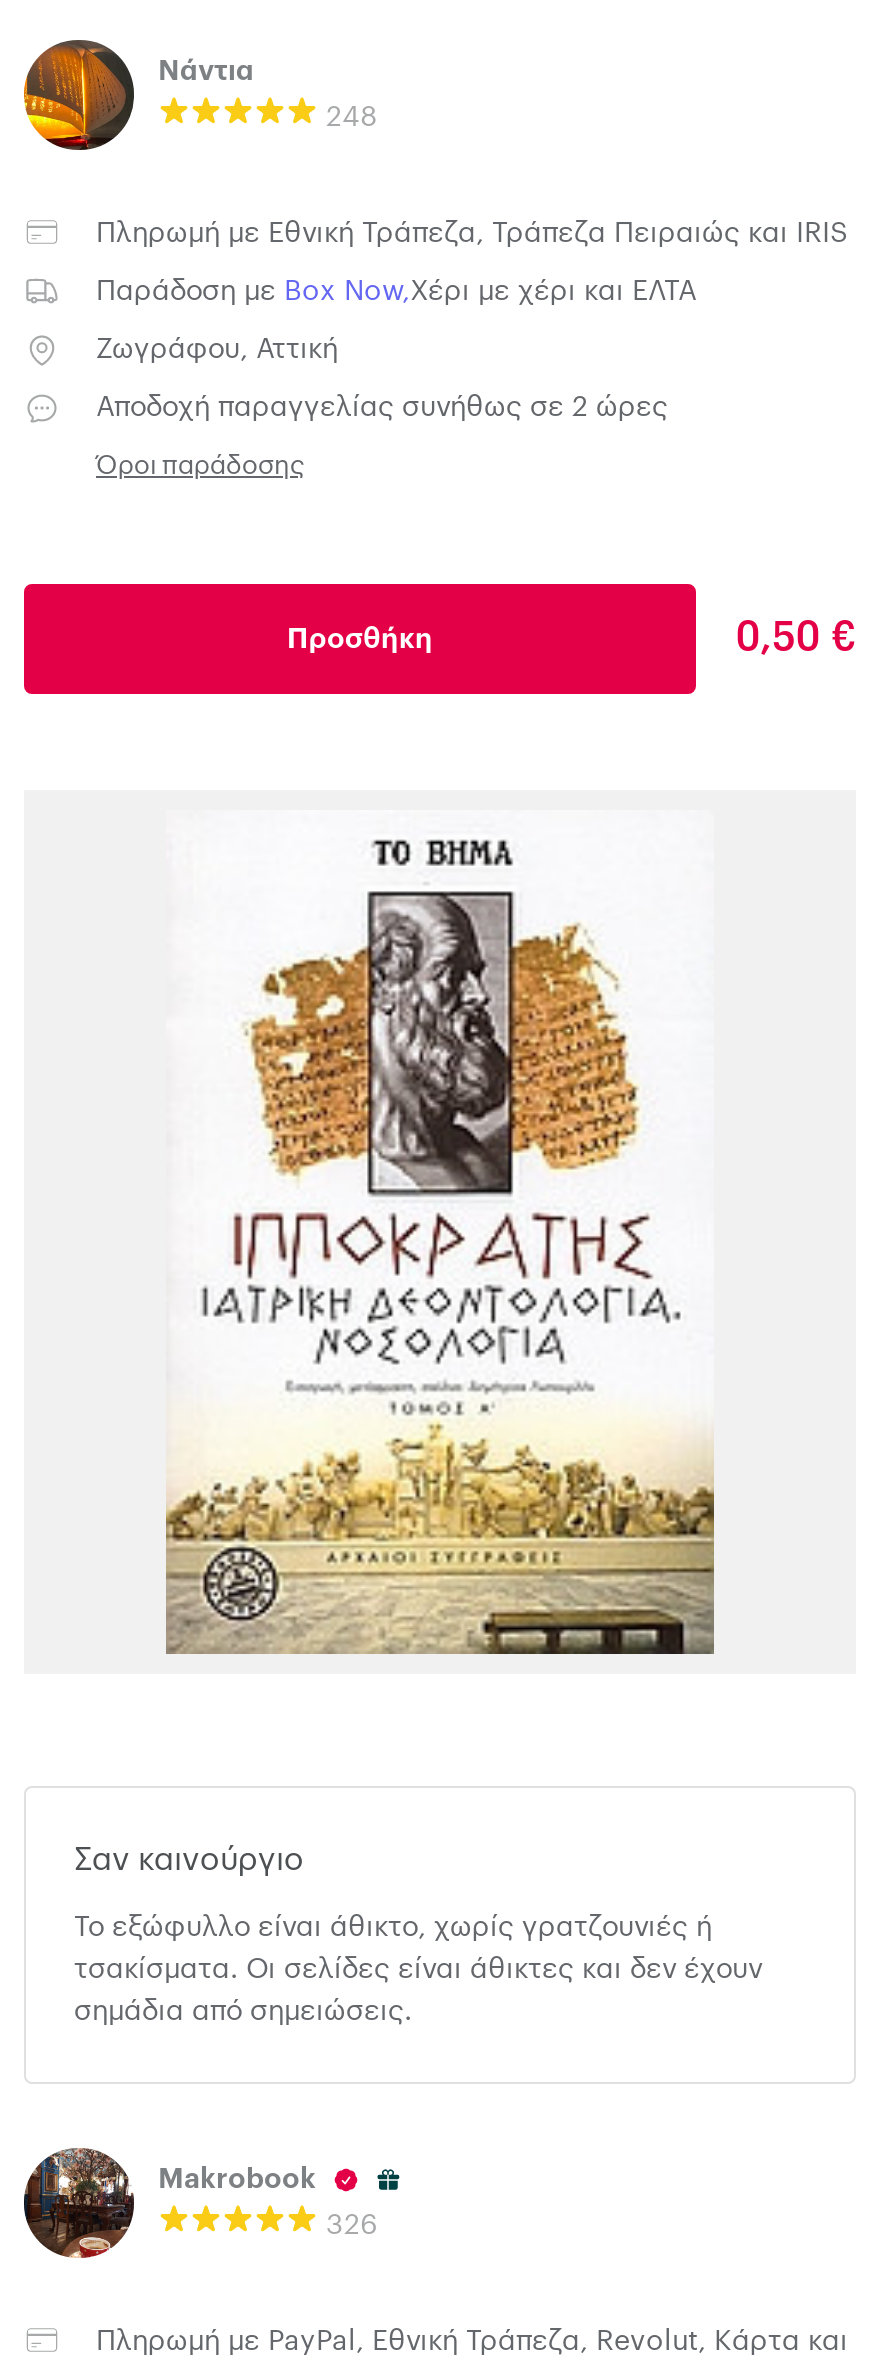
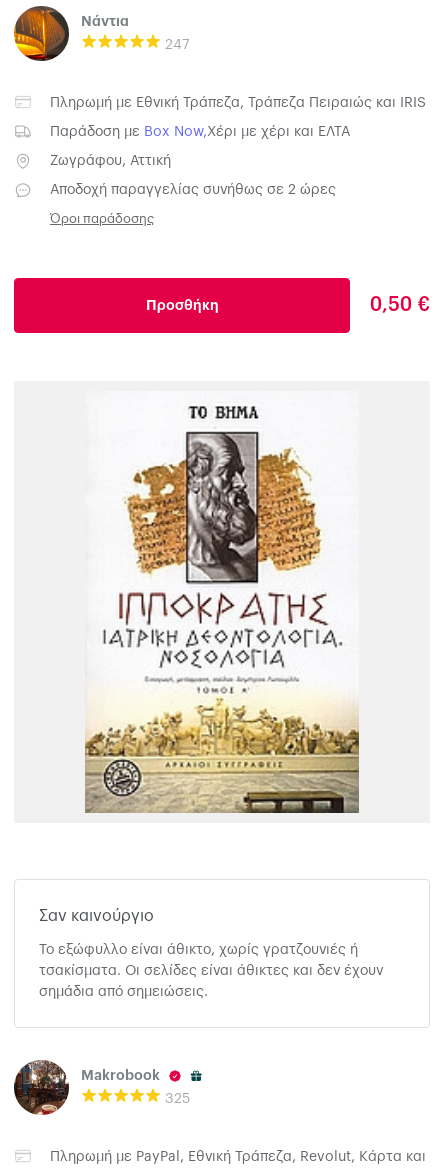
- 248
+ 247

- 326
+ 325
